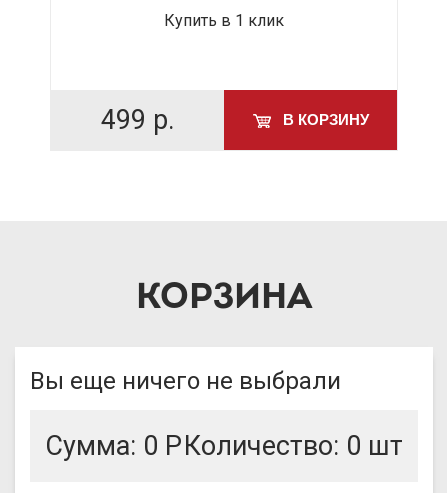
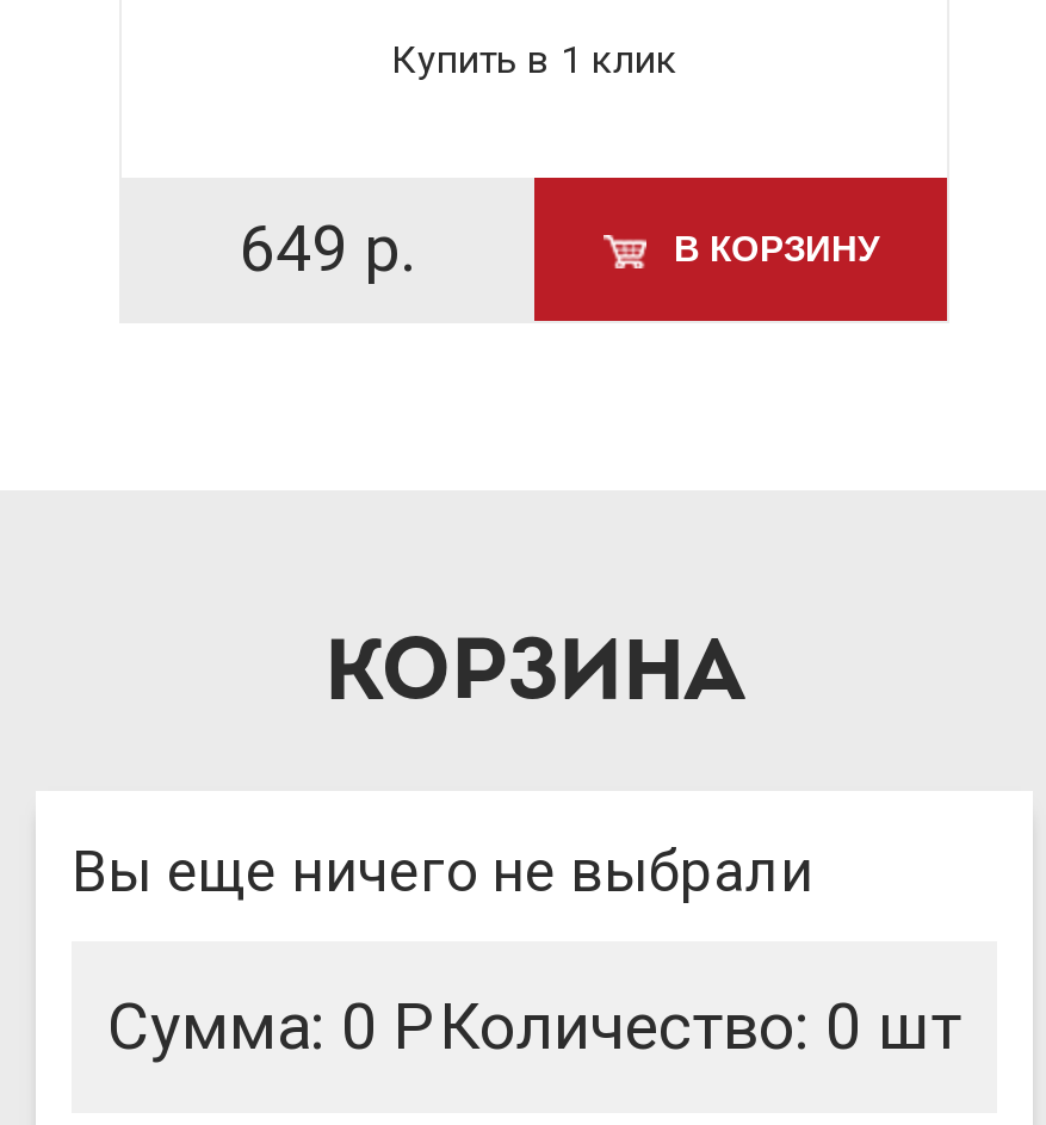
- 499 р.
+ 649 р.
